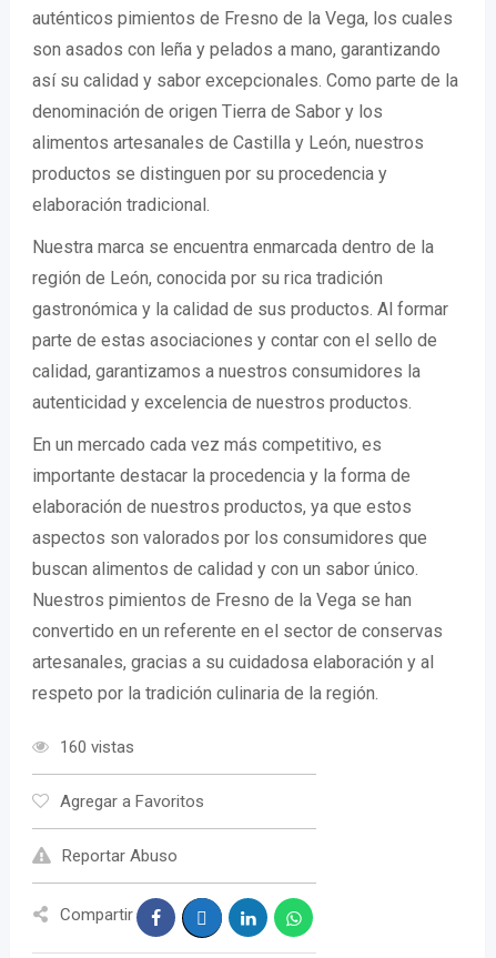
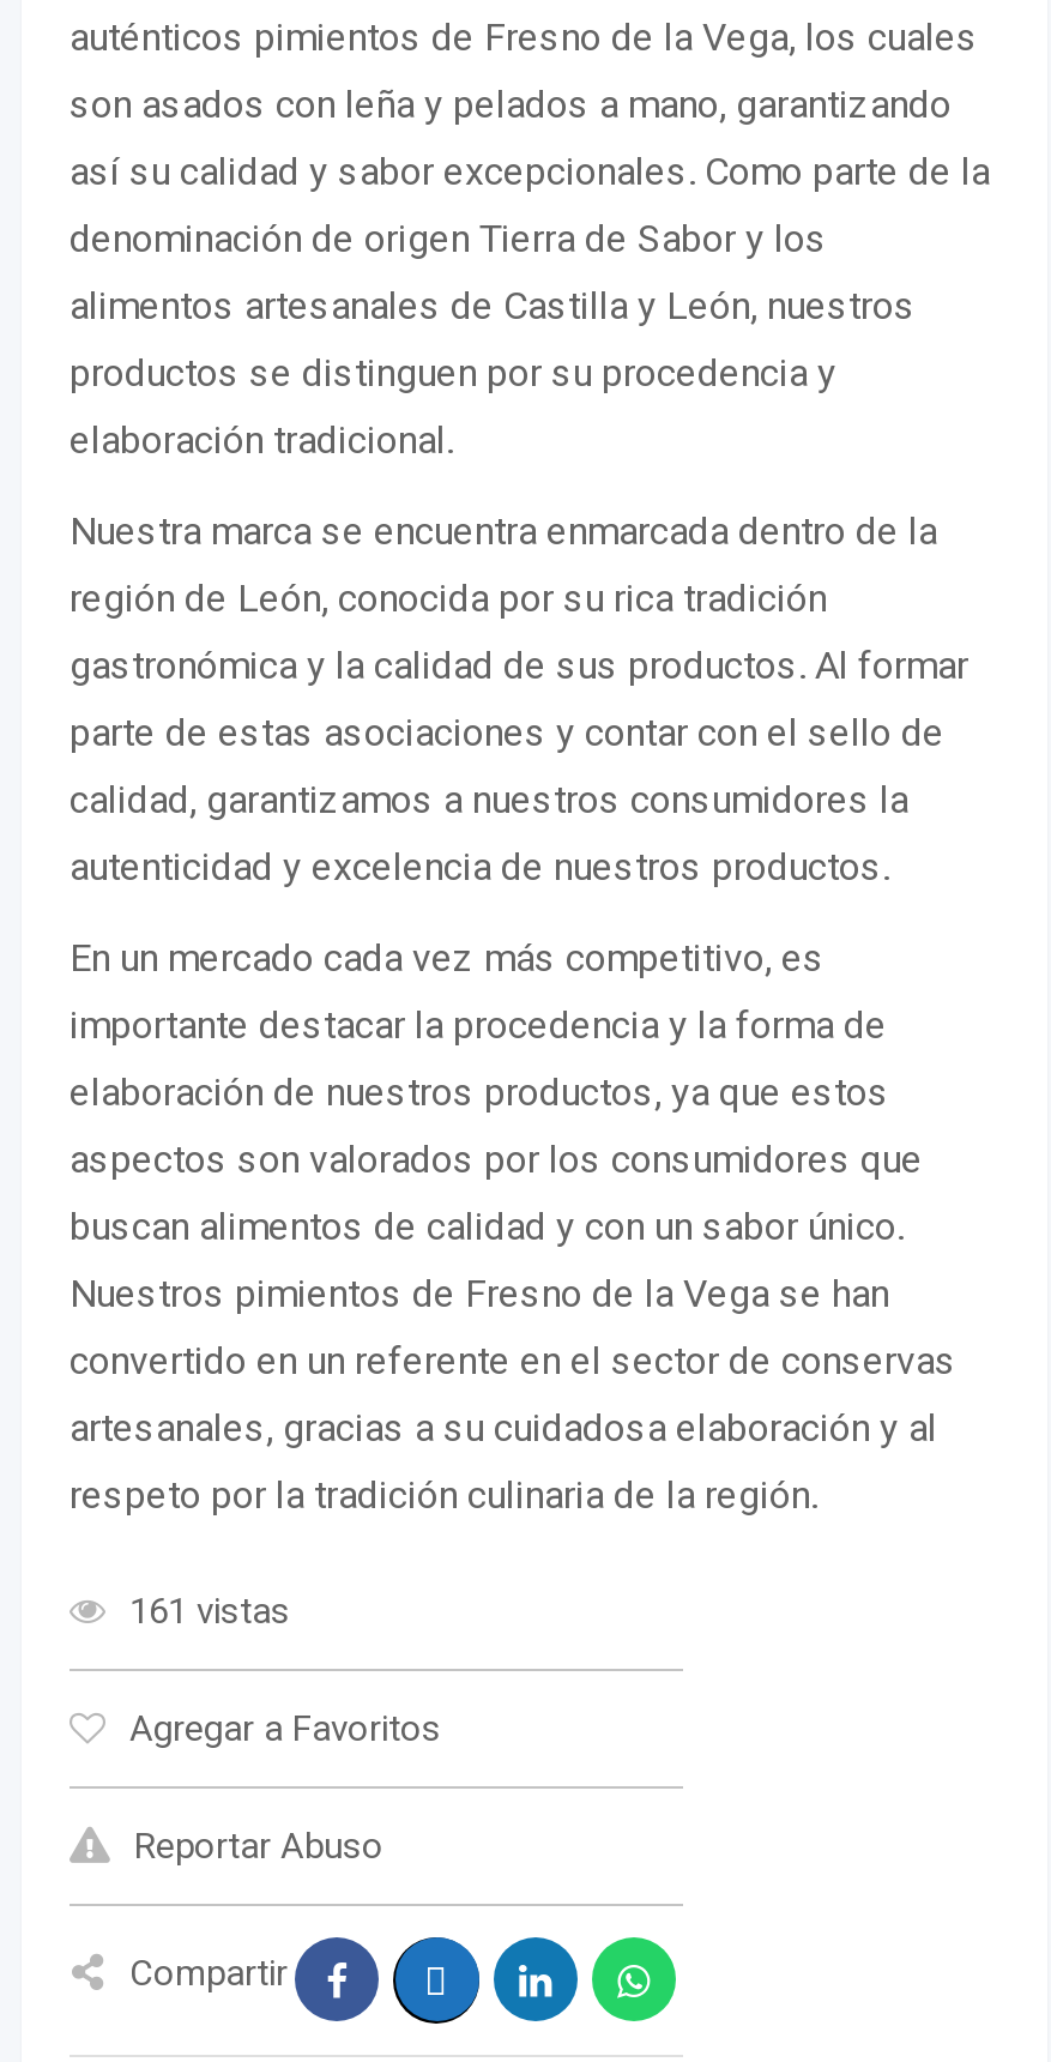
- 160 vistas
+ 161 vistas
